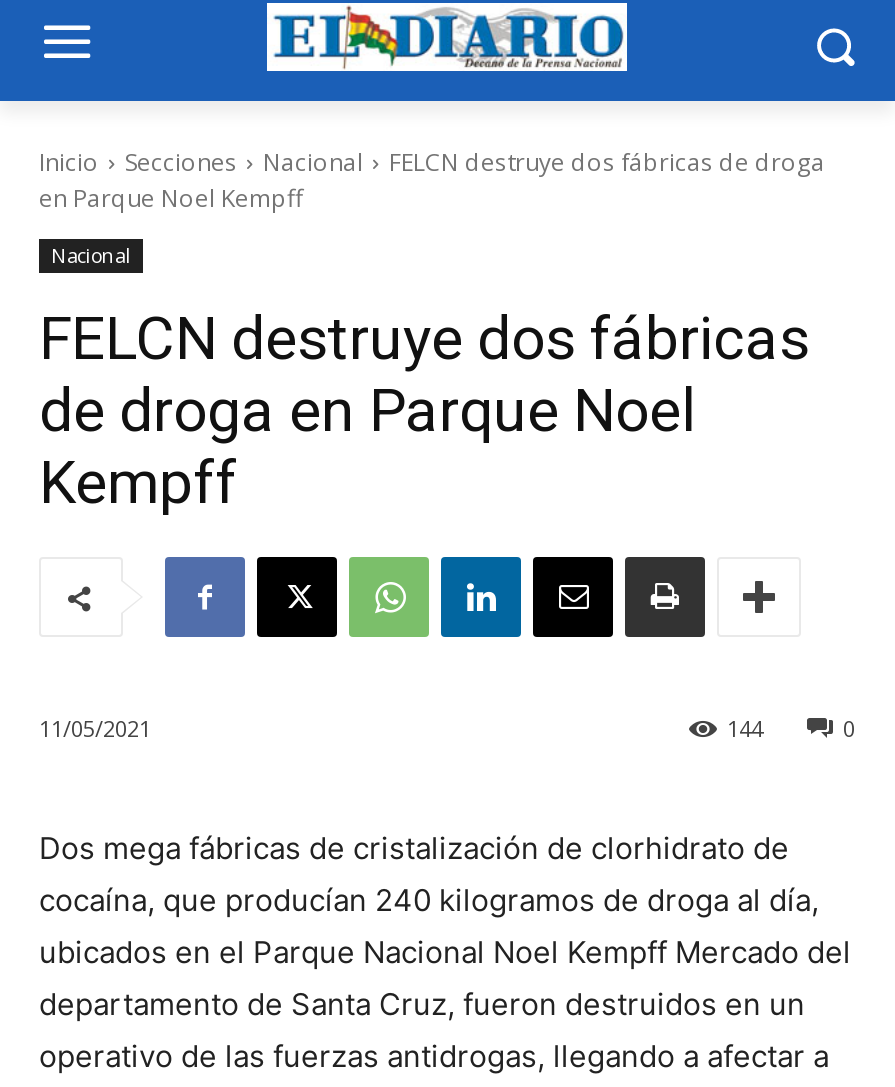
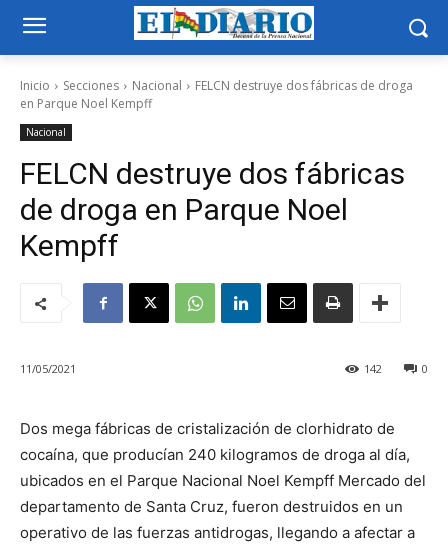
- 144
+ 142
